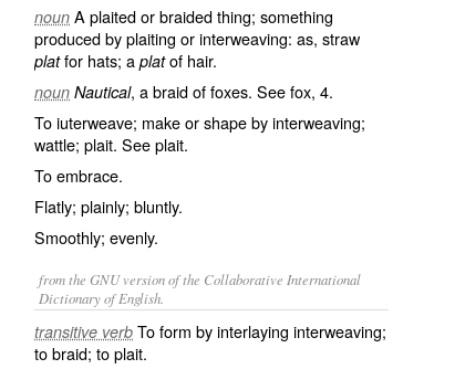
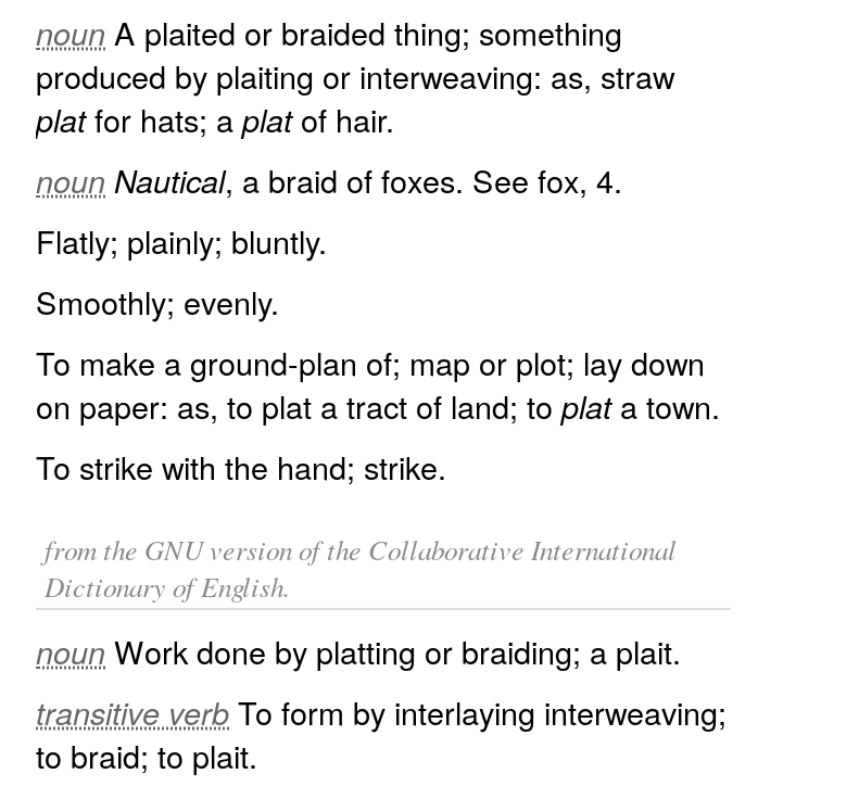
- To iuterweave; make or shape by interweaving;
- wattle; plait. See plait.
- To embrace.

moved up: Flatly; plainly; bluntly. | Smoothly; evenly.

+ To make a ground-plan of; map or plot; lay down
+ on paper: as, to plat a tract of land; to plata town.
+ To strike with the hand; strike.

+ noun Work done by platting or braiding; a plait.
